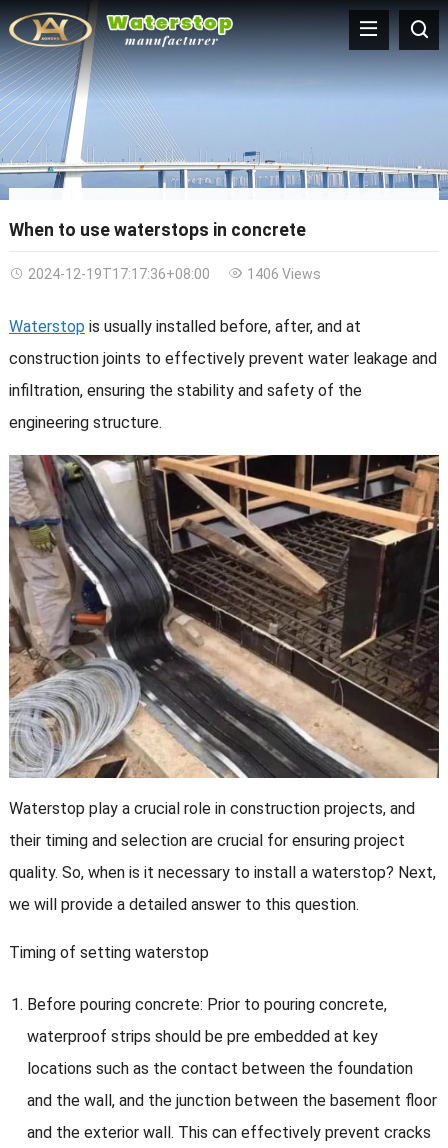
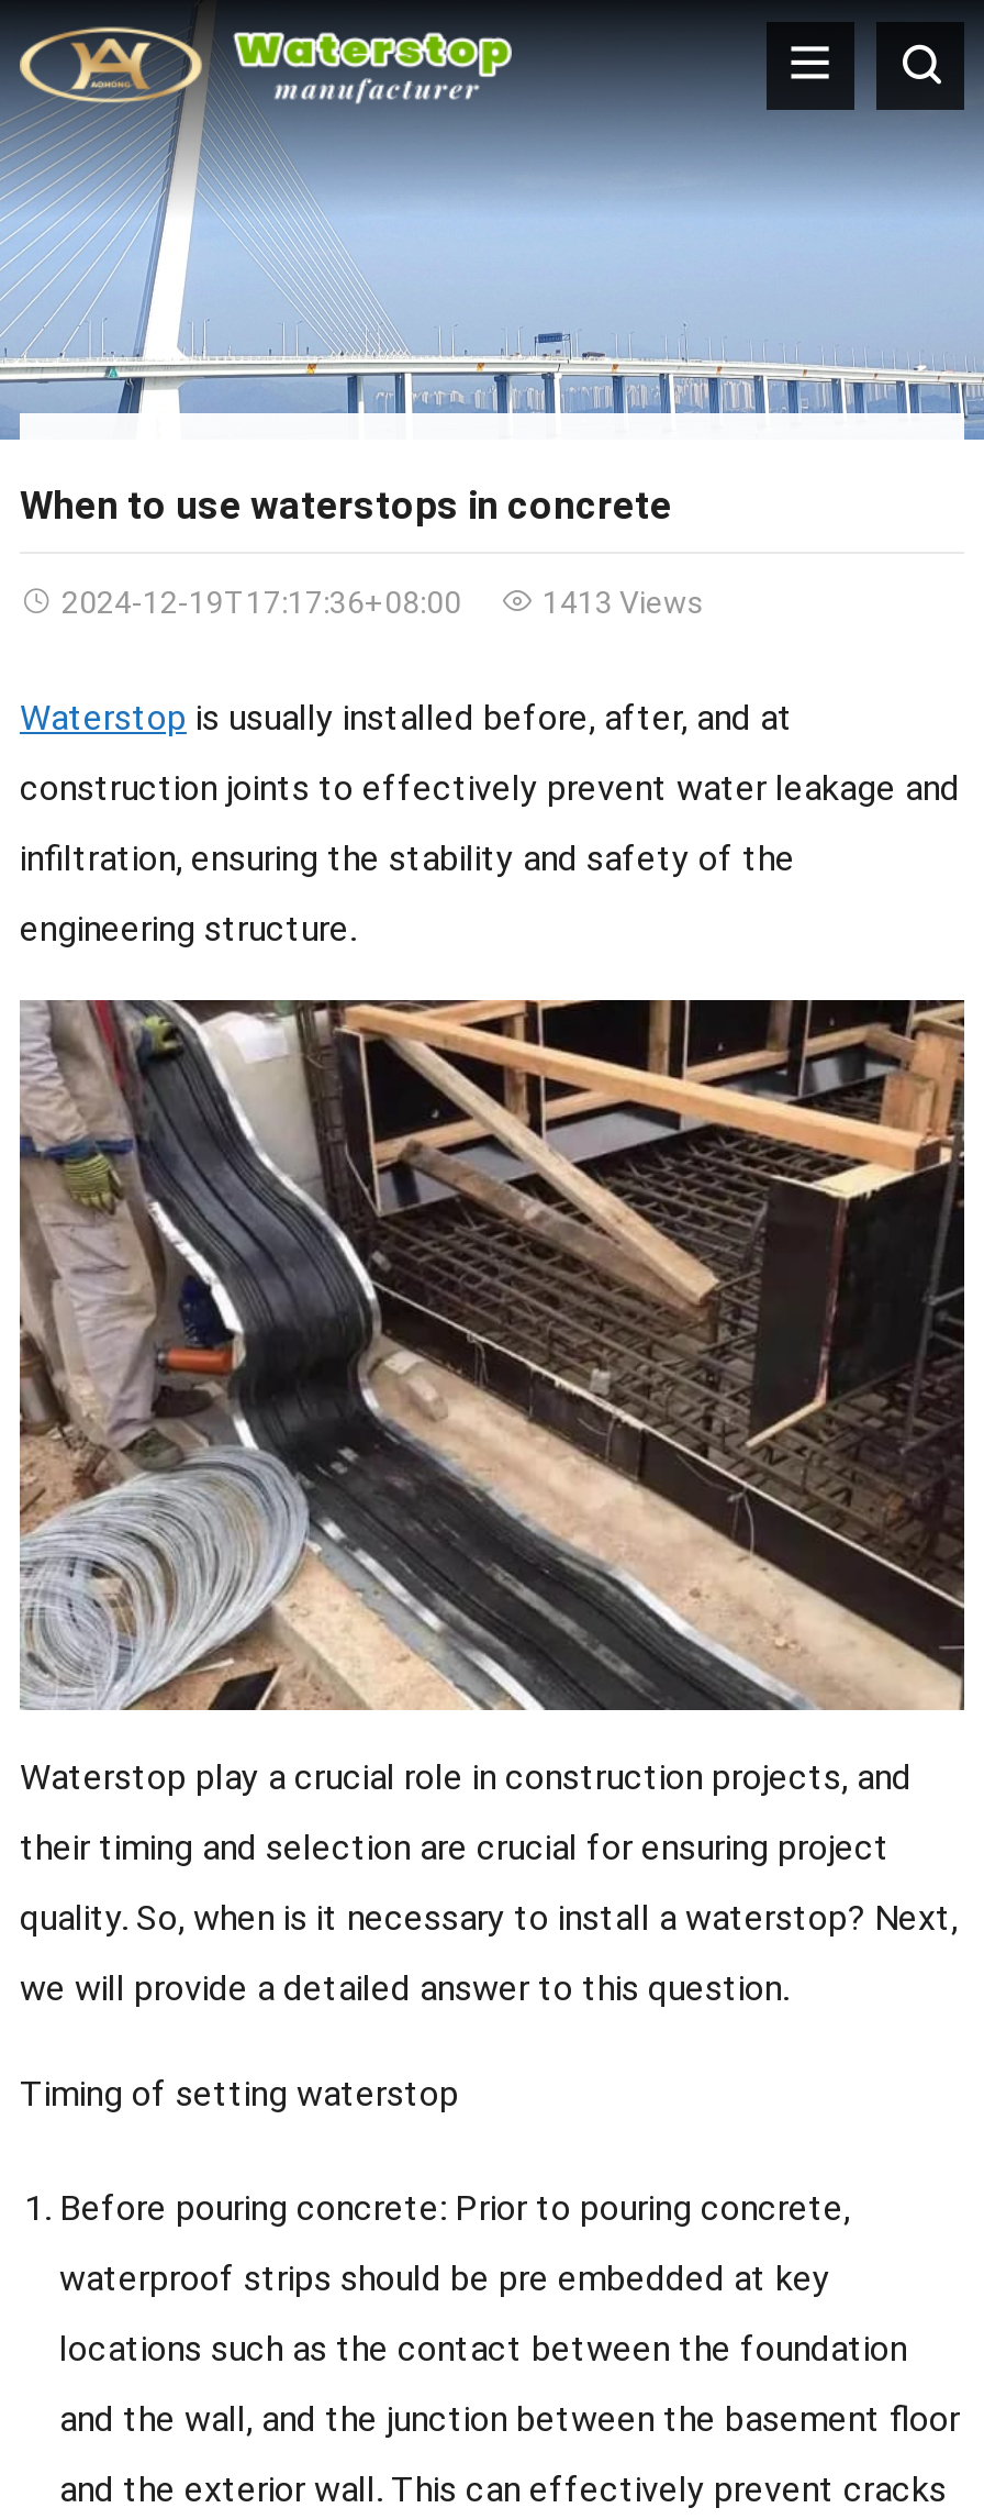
- 1406 Views
+ 1413 Views
